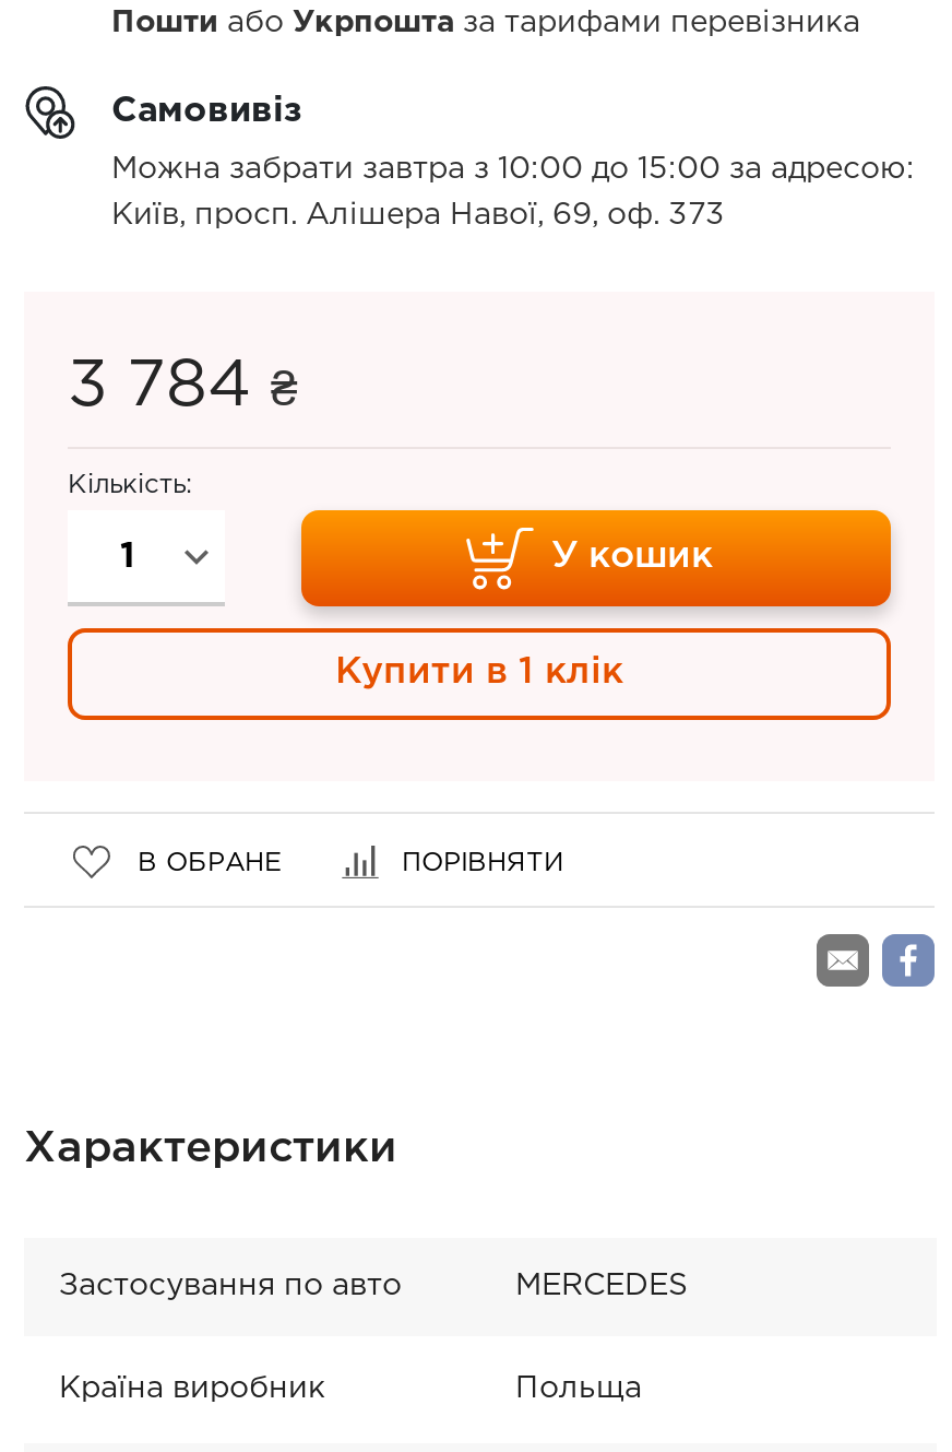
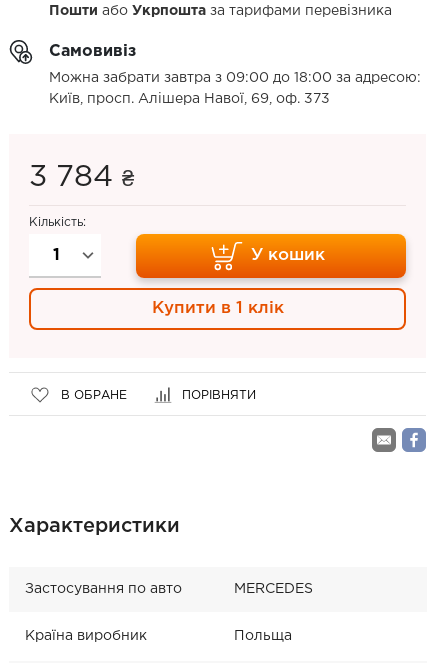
- Можна забрати завтра з 10:00 до 15:00 за адресою:
+ Можна забрати завтра з 09:00 до 18:00 за адресою:
